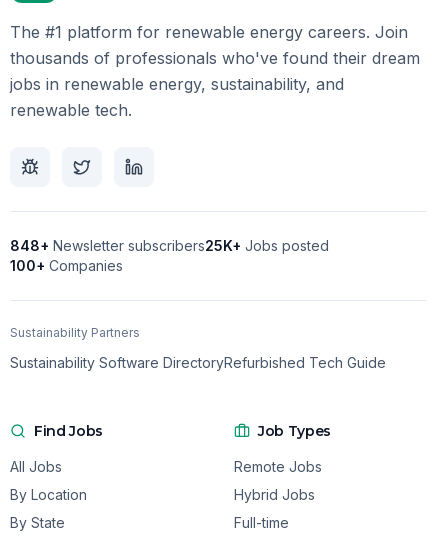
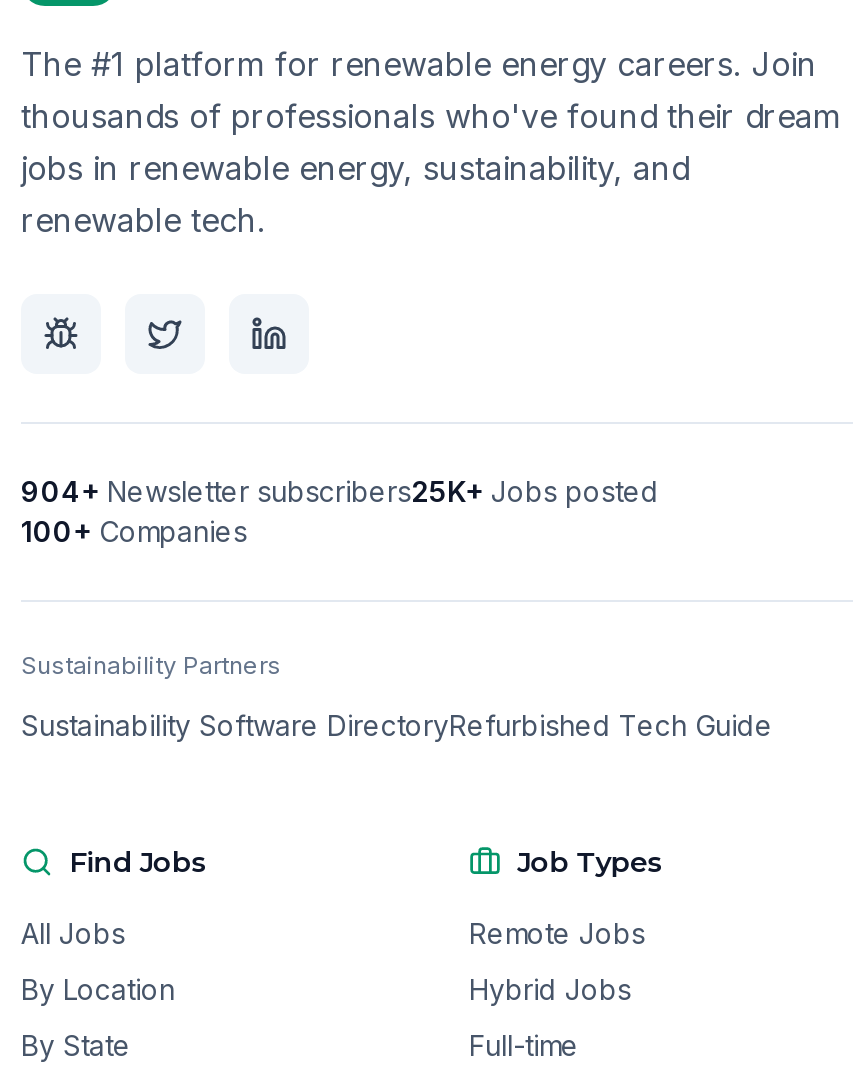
- 848+ Newsletter subscribers25K+ Jobs posted
+ 904+ Newsletter subscribers25K+ Jobs posted
